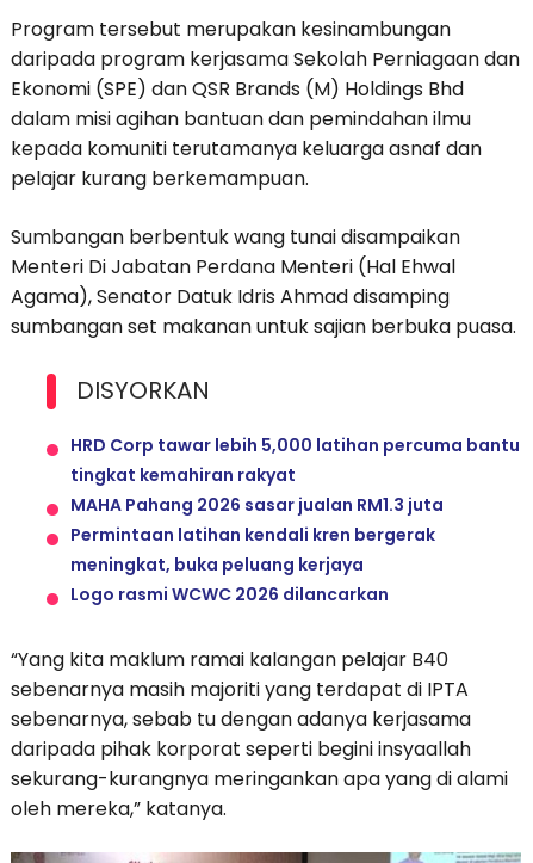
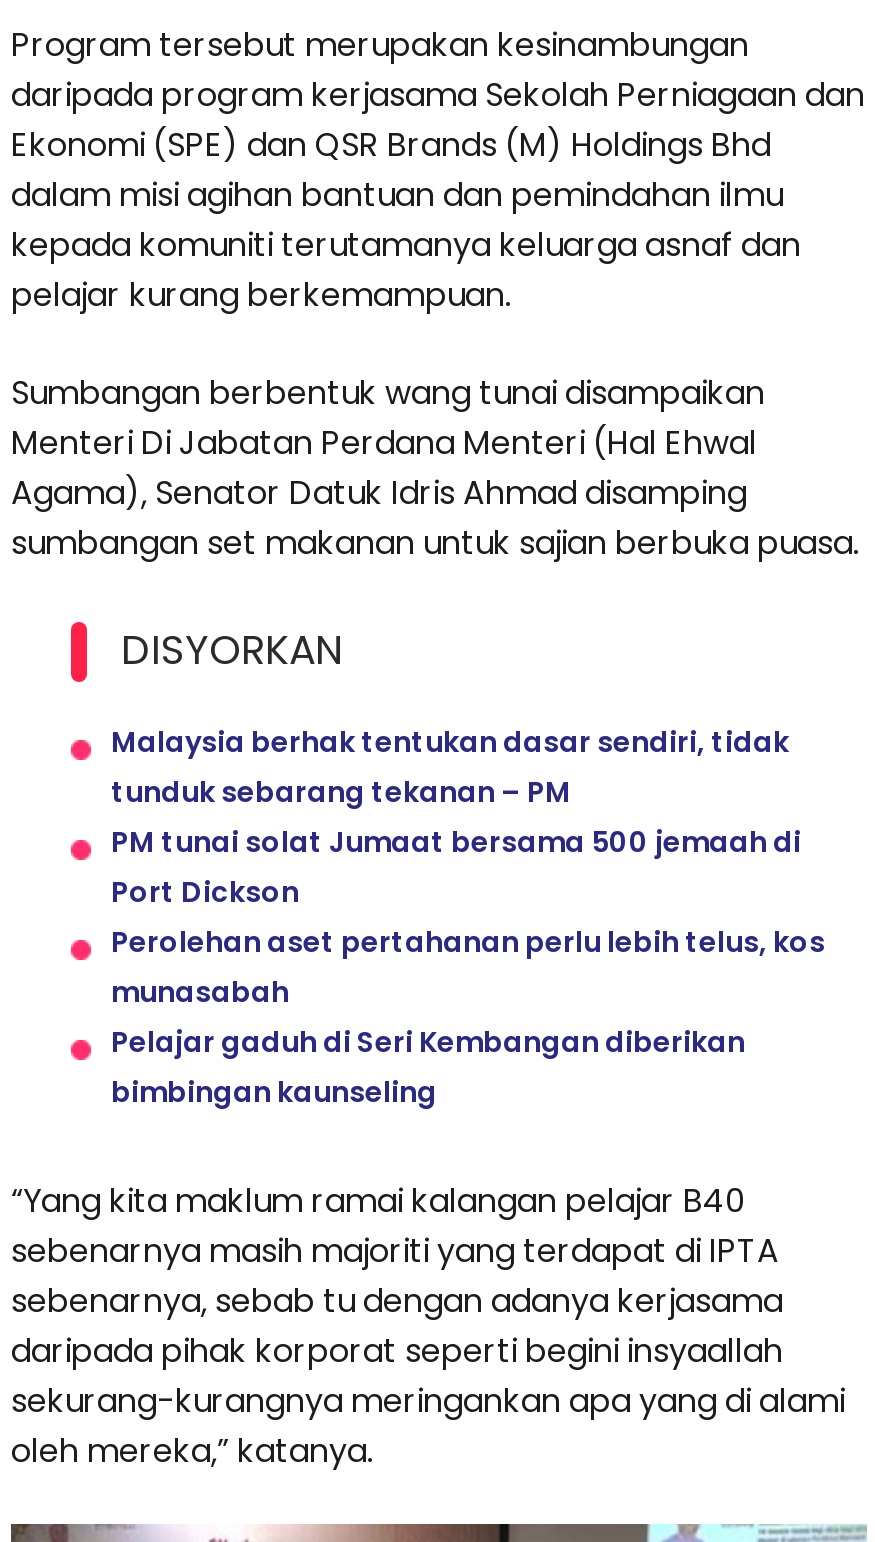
- HRD Corp tawar lebih 5,000 latihan percuma bantu
- tingkat kemahiran rakyat
- MAHA Pahang 2026 sasar jualan RM1.3 juta
- Permintaan latihan kendali kren bergerak
- meningkat, buka peluang kerjaya
- Logo rasmi WCWC 2026 dilancarkan
+ Malaysia berhak tentukan dasar sendiri, tidak
+ tunduk sebarang tekanan – PM
+ PM tunai solat Jumaat bersama 500 jemaah di
+ Port Dickson
+ Perolehan aset pertahanan perlu lebih telus, kos
+ munasabah
+ Pelajar gaduh di Seri Kembangan diberikan
+ bimbingan kaunseling
